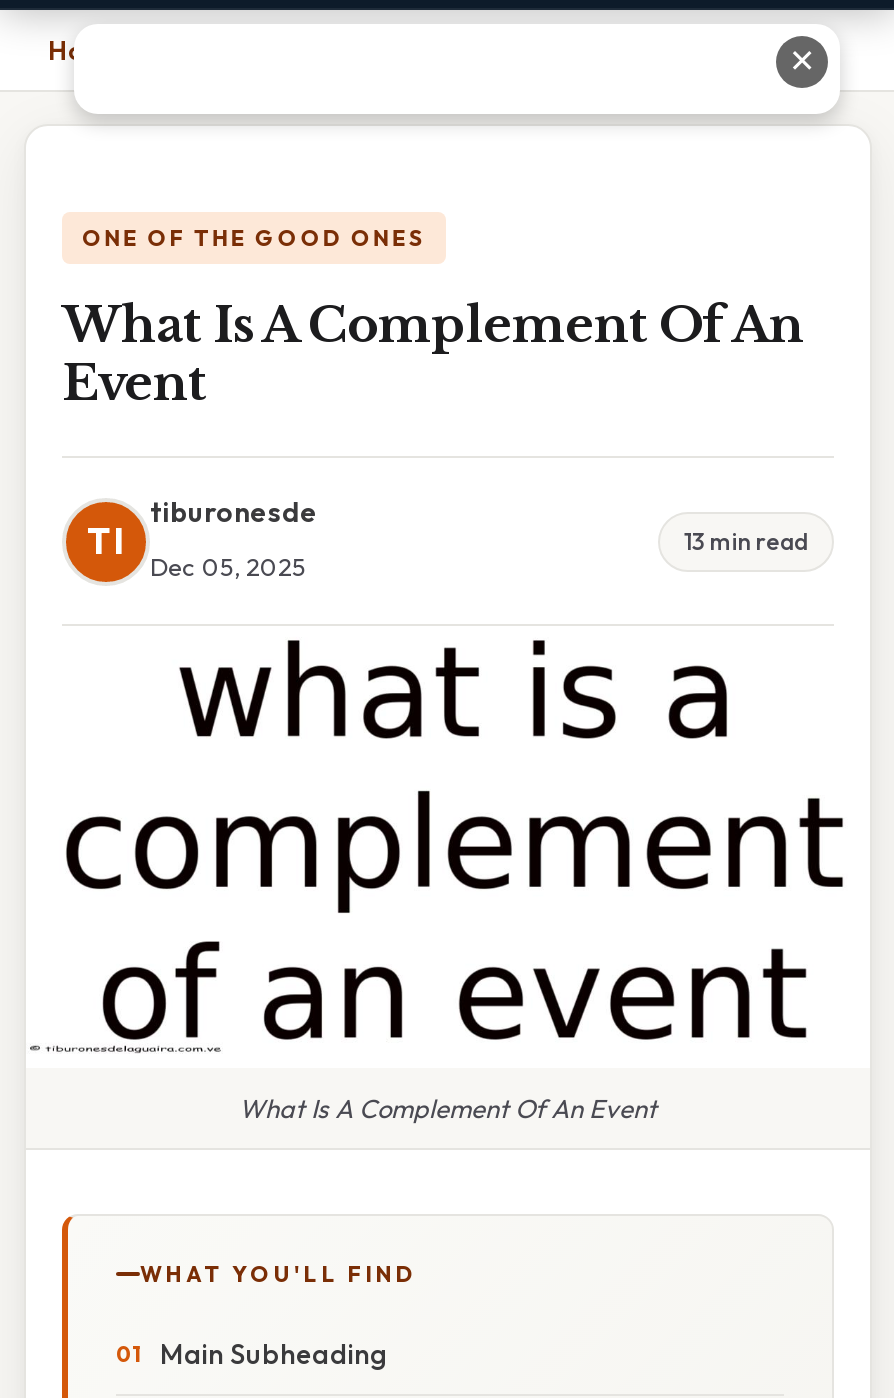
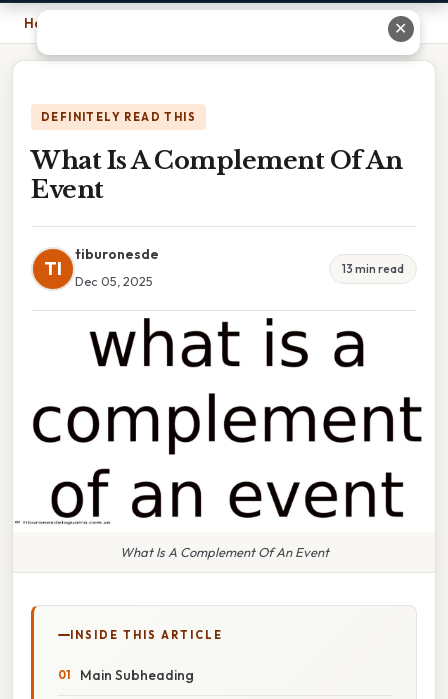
- ONE OF THE GOOD ONES
+ DEFINITELY READ THIS

- WHAT YOU'LL FIND
+ INSIDE THIS ARTICLE
